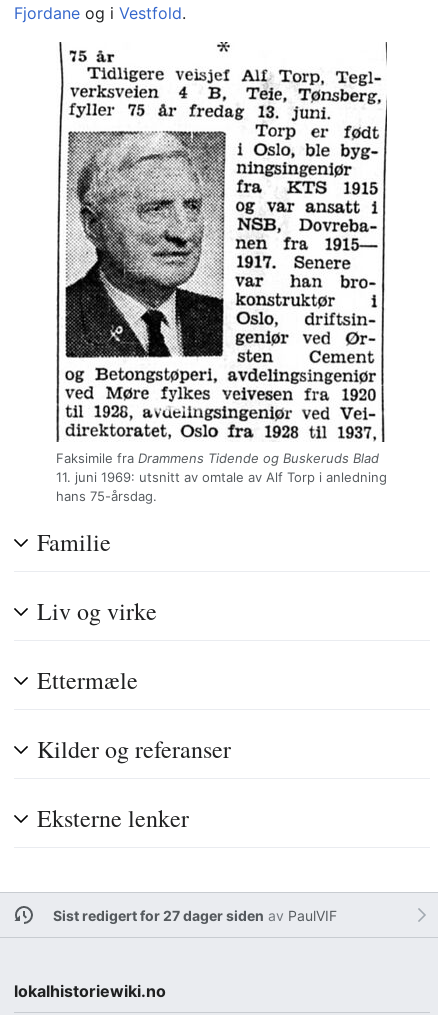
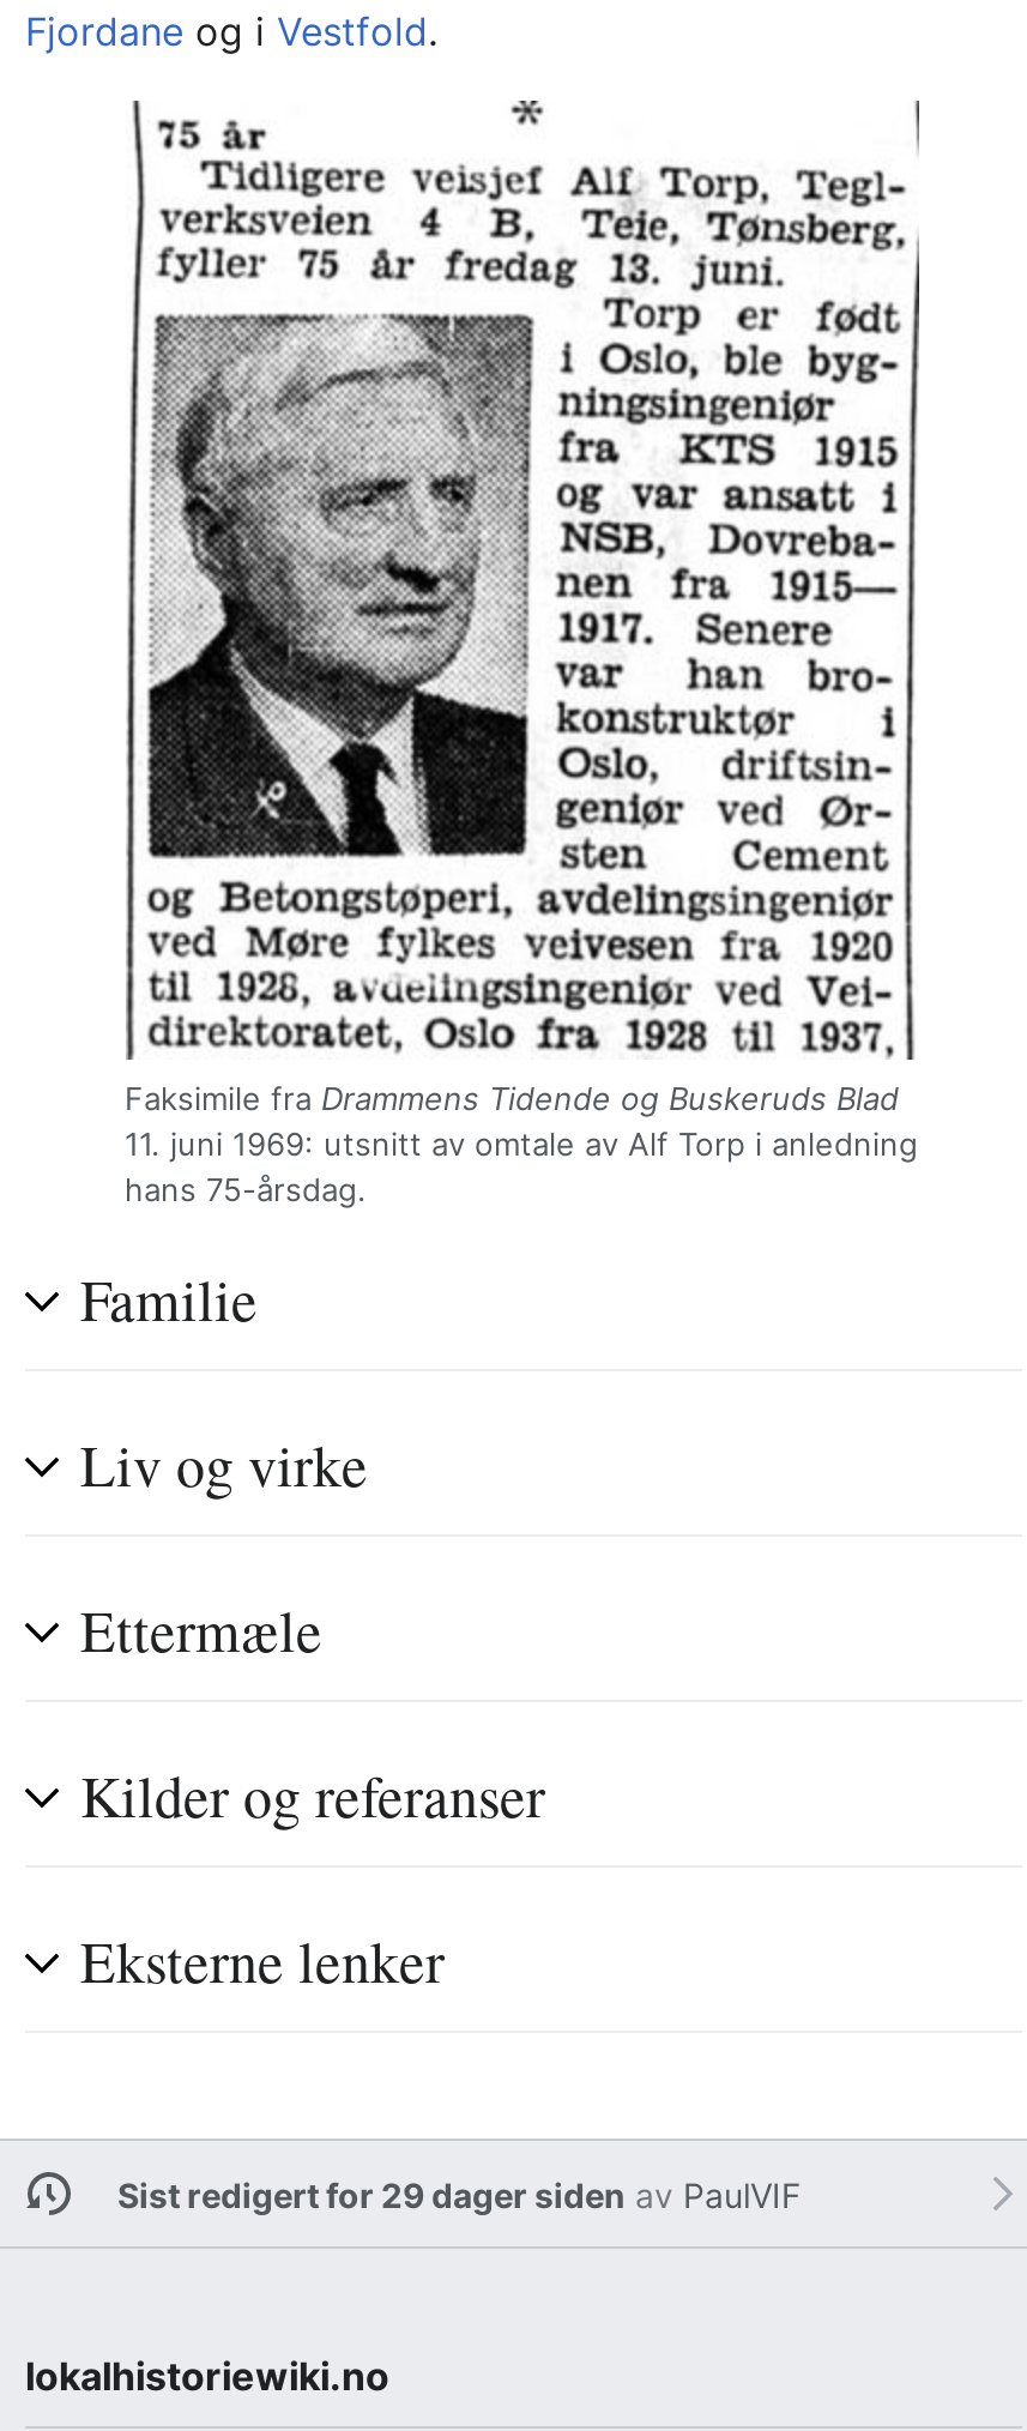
- Sist redigert for 27 dager siden av PaulVIF
+ Sist redigert for 29 dager siden av PaulVIF
